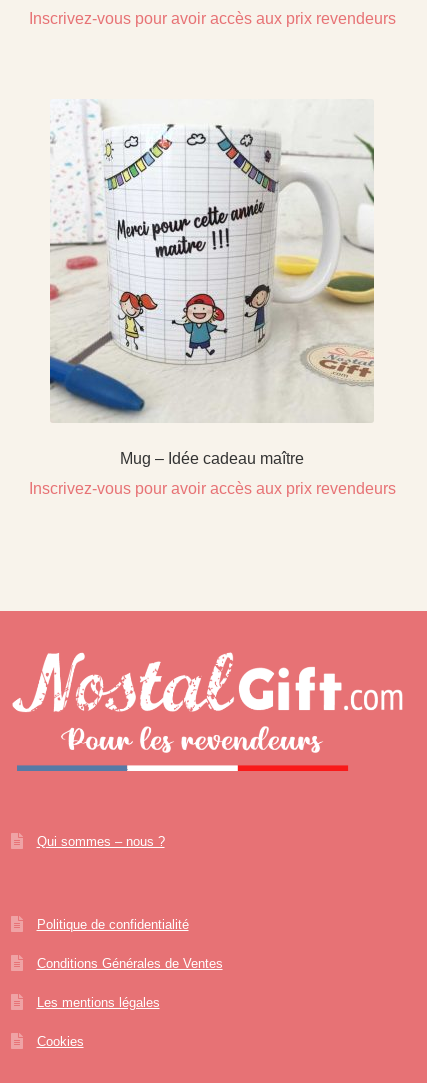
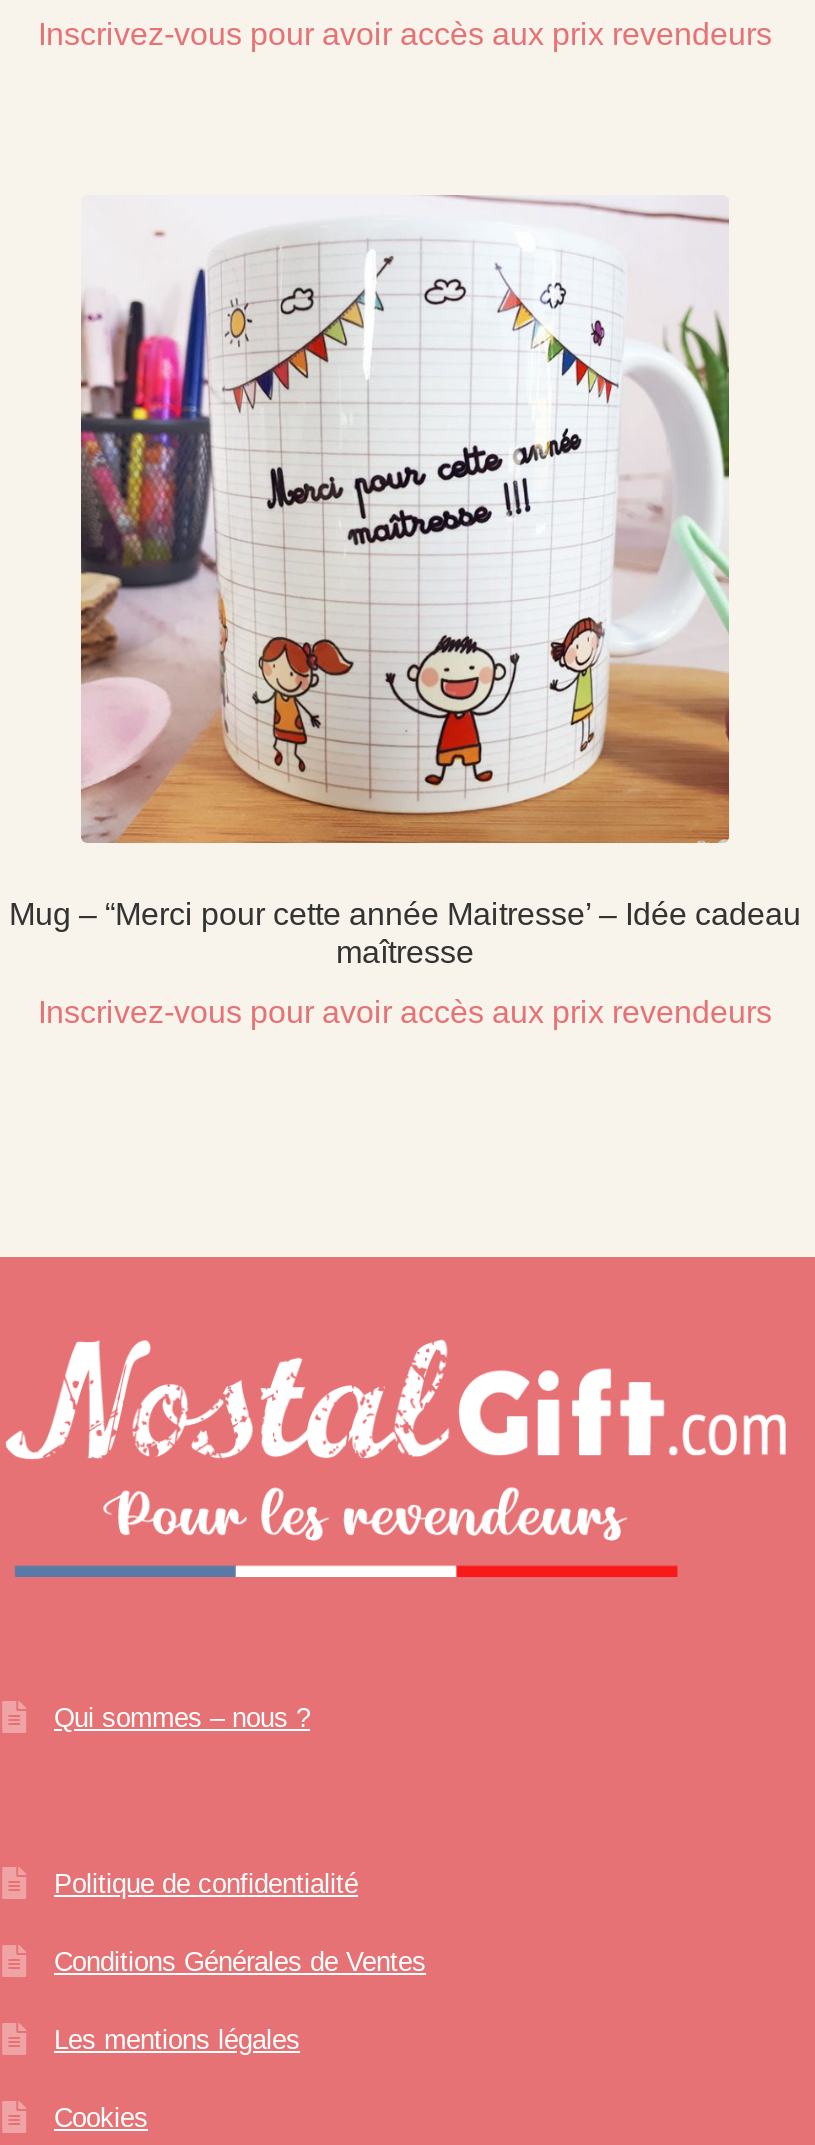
- [image]
- Mug – Idée cadeau maître
+ [image]
+ Mug – “Merci pour cette année Maitresse’ – Idée cadeau
+ maîtresse
